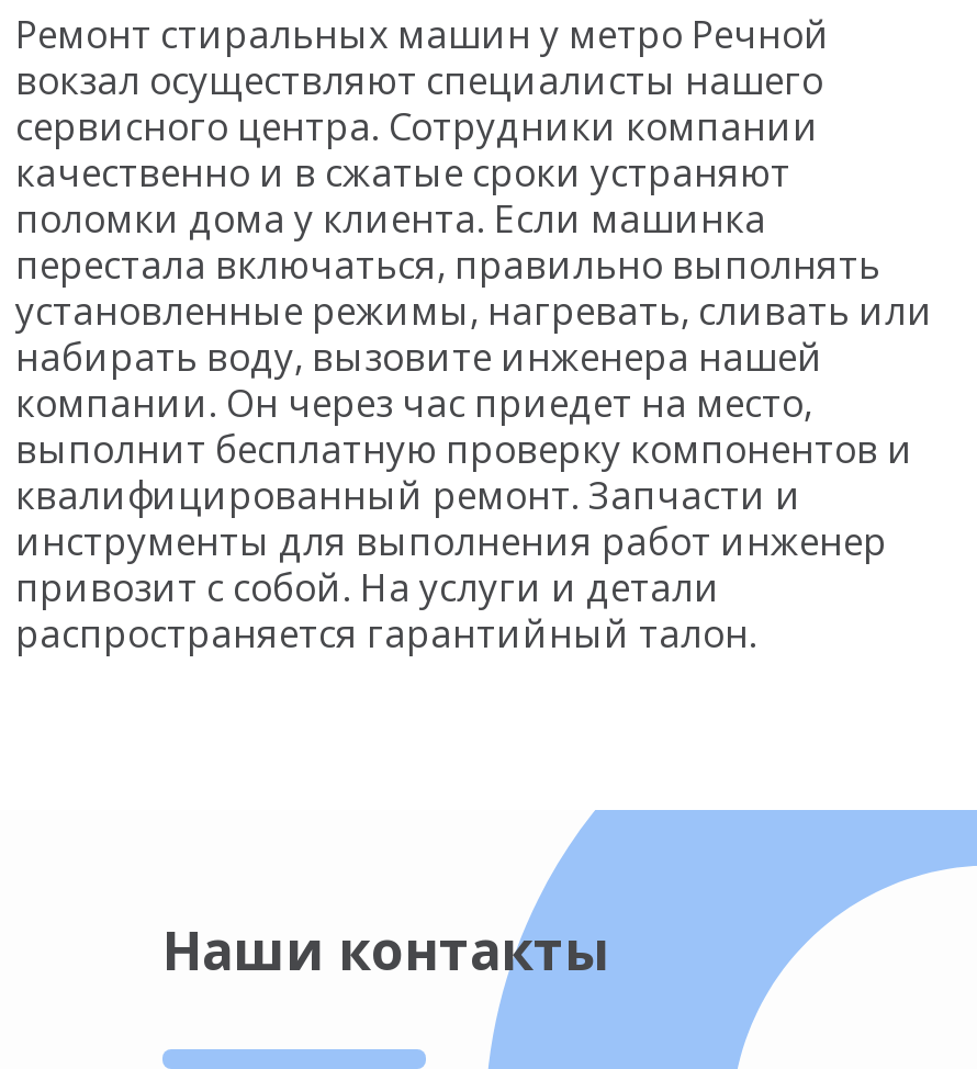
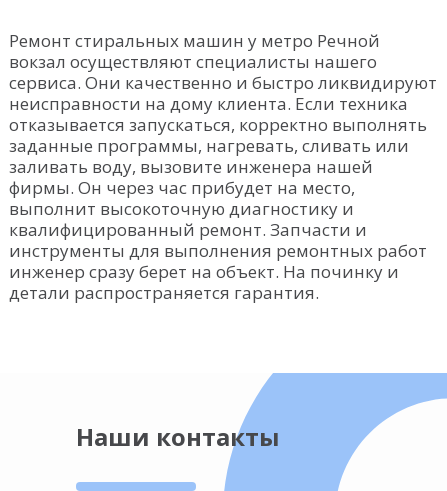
- сервисного центра. Сотрудники компании
- качественно и в сжатые сроки устраняют
- поломки дома у клиента. Если машинка
- перестала включаться, правильно выполнять
- установленные режимы, нагревать, сливать или
- набирать воду, вызовите инженера нашей
- компании. Он через час приедет на место,
- выполнит бесплатную проверку компонентов и
+ сервиса. Они качественно и быстро ликвидируют
+ неисправности на дому клиента. Если техника
+ отказывается запускаться, корректно выполнять
+ заданные программы, нагревать, сливать или
+ заливать воду, вызовите инженера нашей
+ фирмы. Он через час прибудет на место,
+ выполнит высокоточную диагностику и

- инструменты для выполнения работ инженер
- привозит с собой. На услуги и детали
- распространяется гарантийный талон.
+ инструменты для выполнения ремонтных работ
+ инженер сразу берет на объект. На починку и
+ детали распространяется гарантия.
